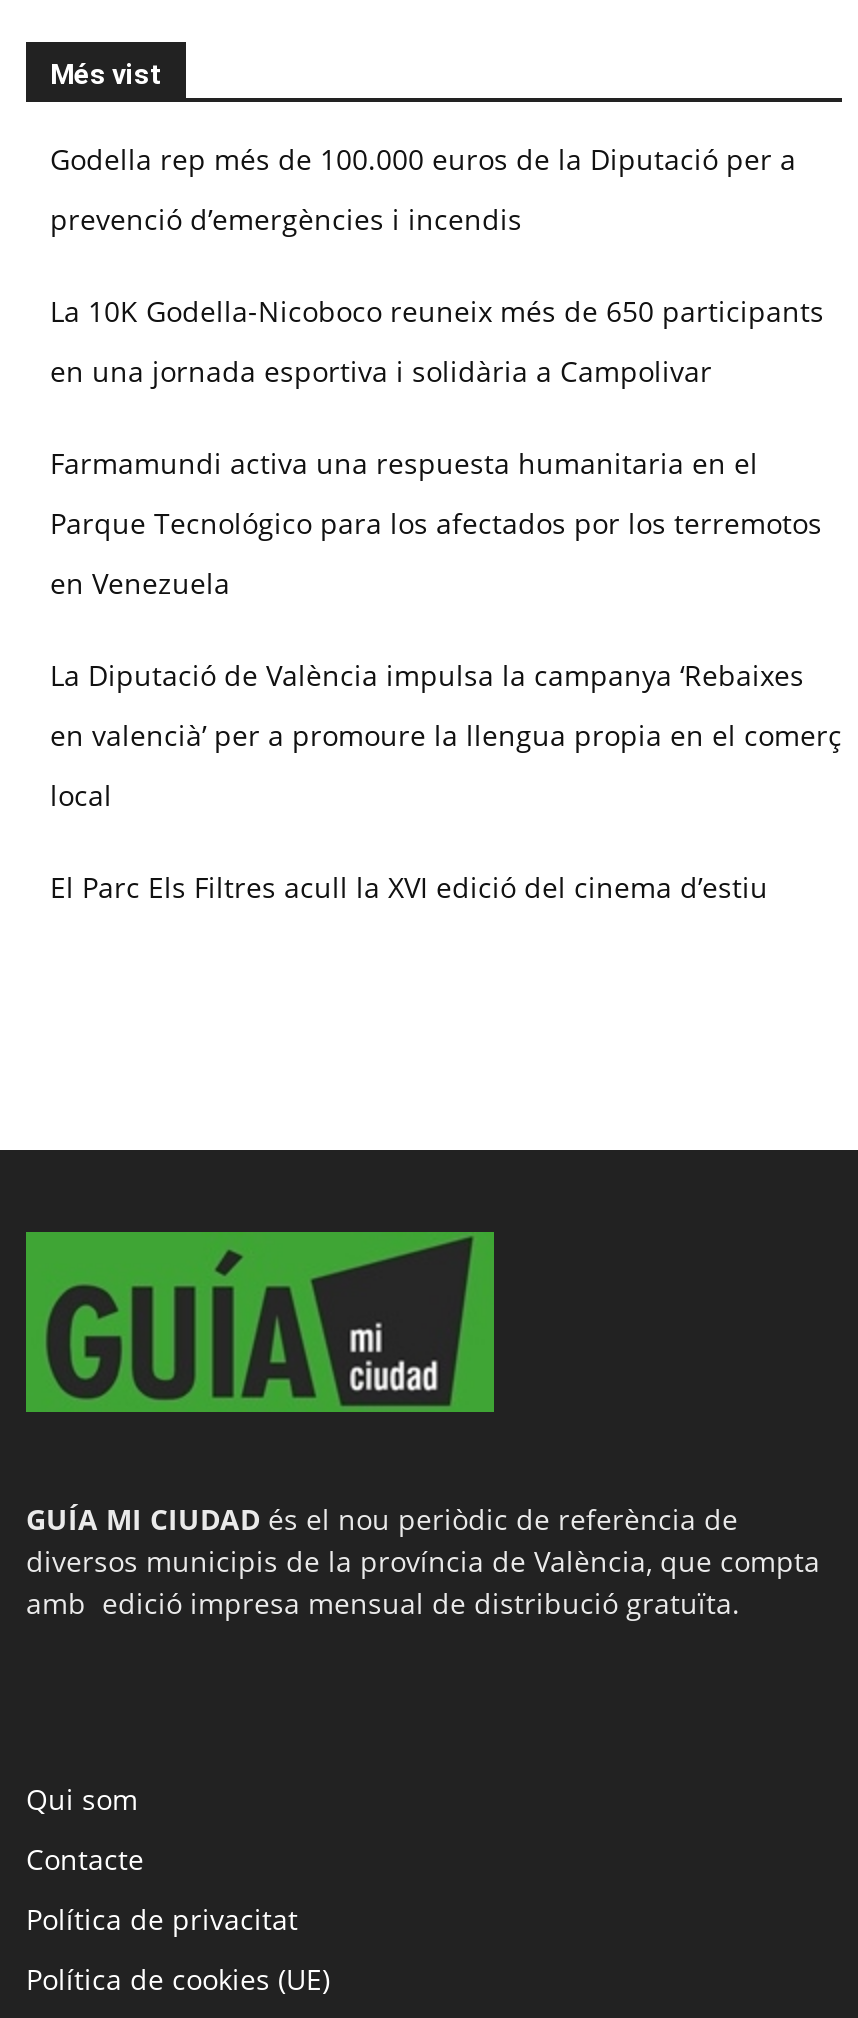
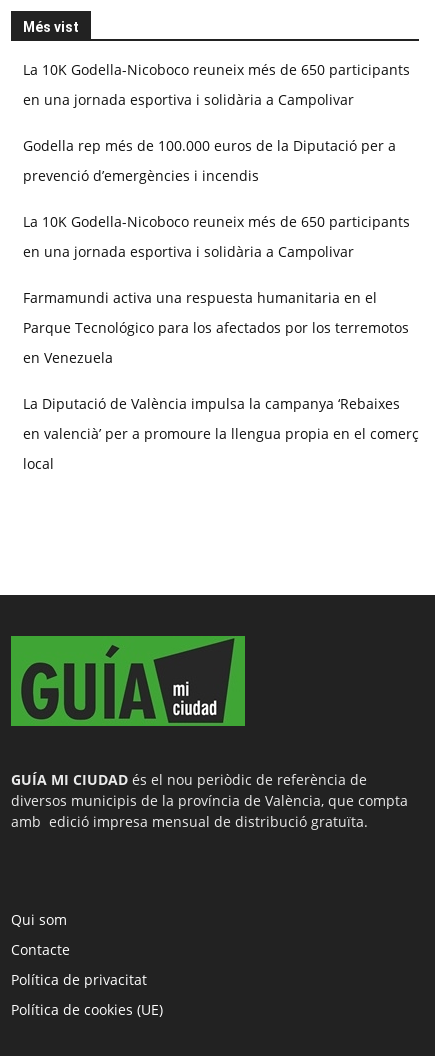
+ La 10K Godella-Nicoboco reuneix més de 650 participants
+ en una jornada esportiva i solidària a Campolivar

moved down: Godella rep més de 100.000 euros de la Diputació per a | prevenció d’emergències i incendis | La 10K Godella-Nicoboco reuneix més de 650 participants | ... | en valencià’ per a promoure la llengua propia en el comerç | local

- El Parc Els Filtres acull la XVI edició del cinema d’estiu
